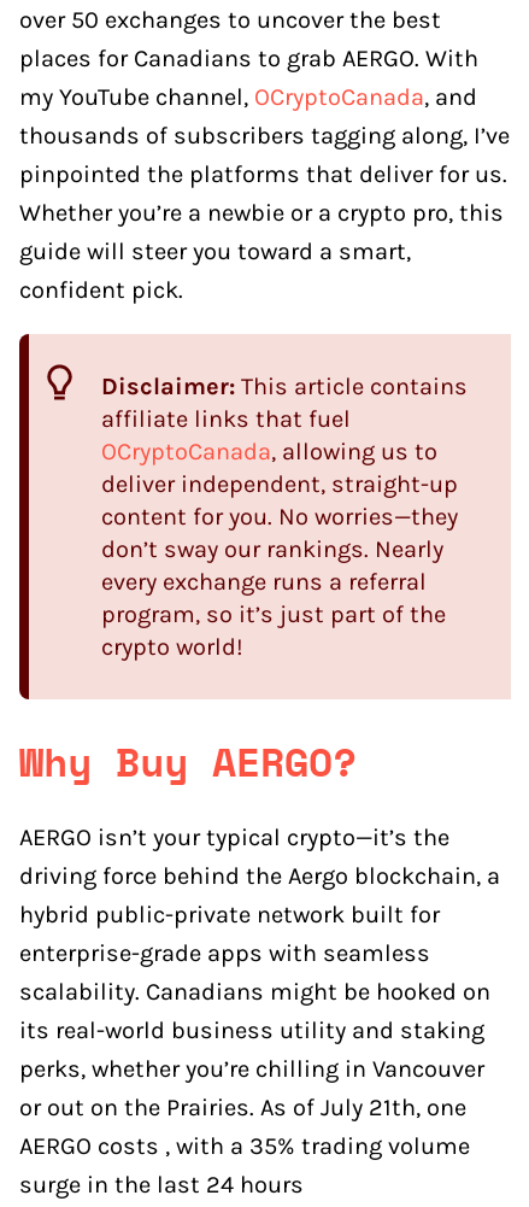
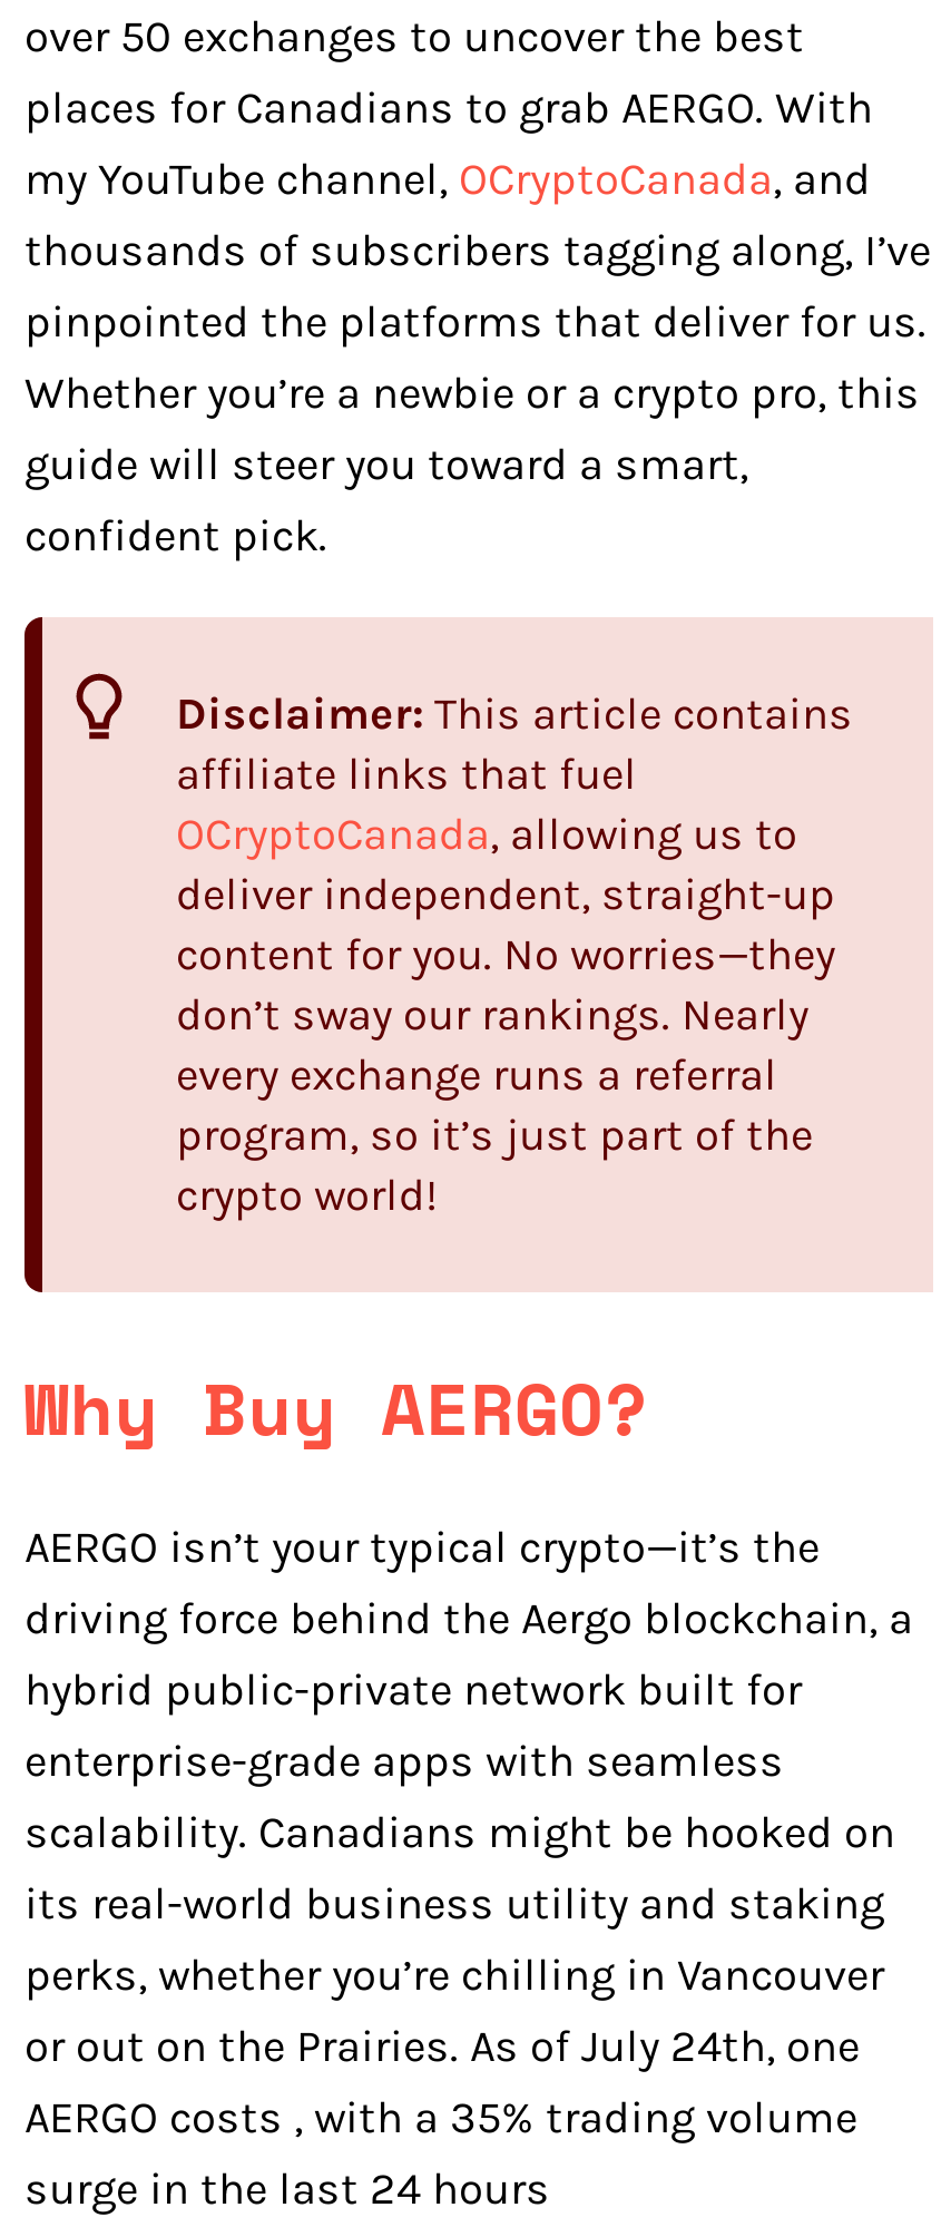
- or out on the Prairies. As of July 21th, one
+ or out on the Prairies. As of July 24th, one
